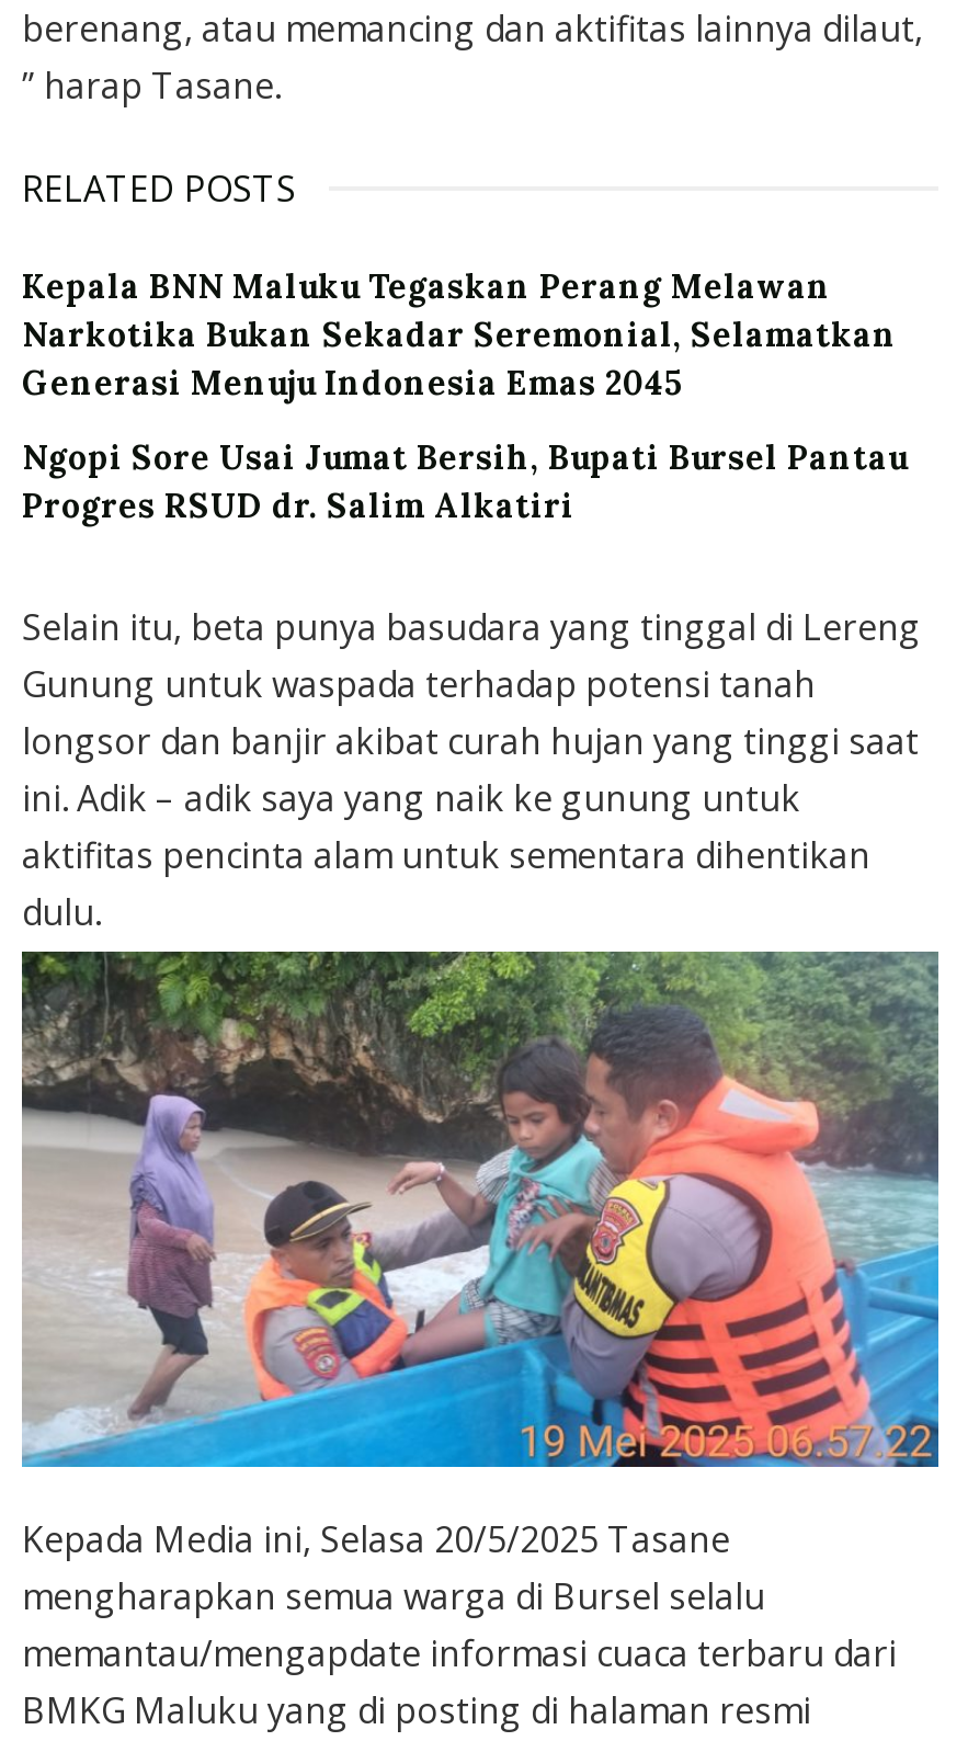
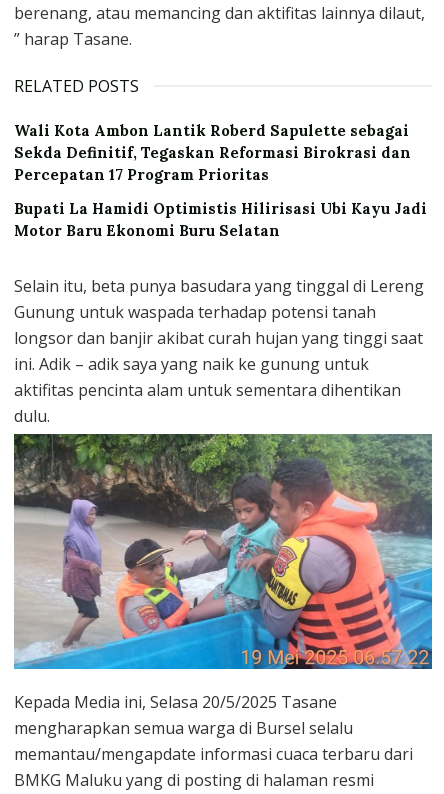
- Kepala BNN Maluku Tegaskan Perang Melawan
- Narkotika Bukan Sekadar Seremonial, Selamatkan
- Generasi Menuju Indonesia Emas 2045
+ Wali Kota Ambon Lantik Roberd Sapulette sebagai
+ Sekda Definitif, Tegaskan Reformasi Birokrasi dan
+ Percepatan 17 Program Prioritas

- Ngopi Sore Usai Jumat Bersih, Bupati Bursel Pantau
- Progres RSUD dr. Salim Alkatiri
+ Bupati La Hamidi Optimistis Hilirisasi Ubi Kayu Jadi
+ Motor Baru Ekonomi Buru Selatan
